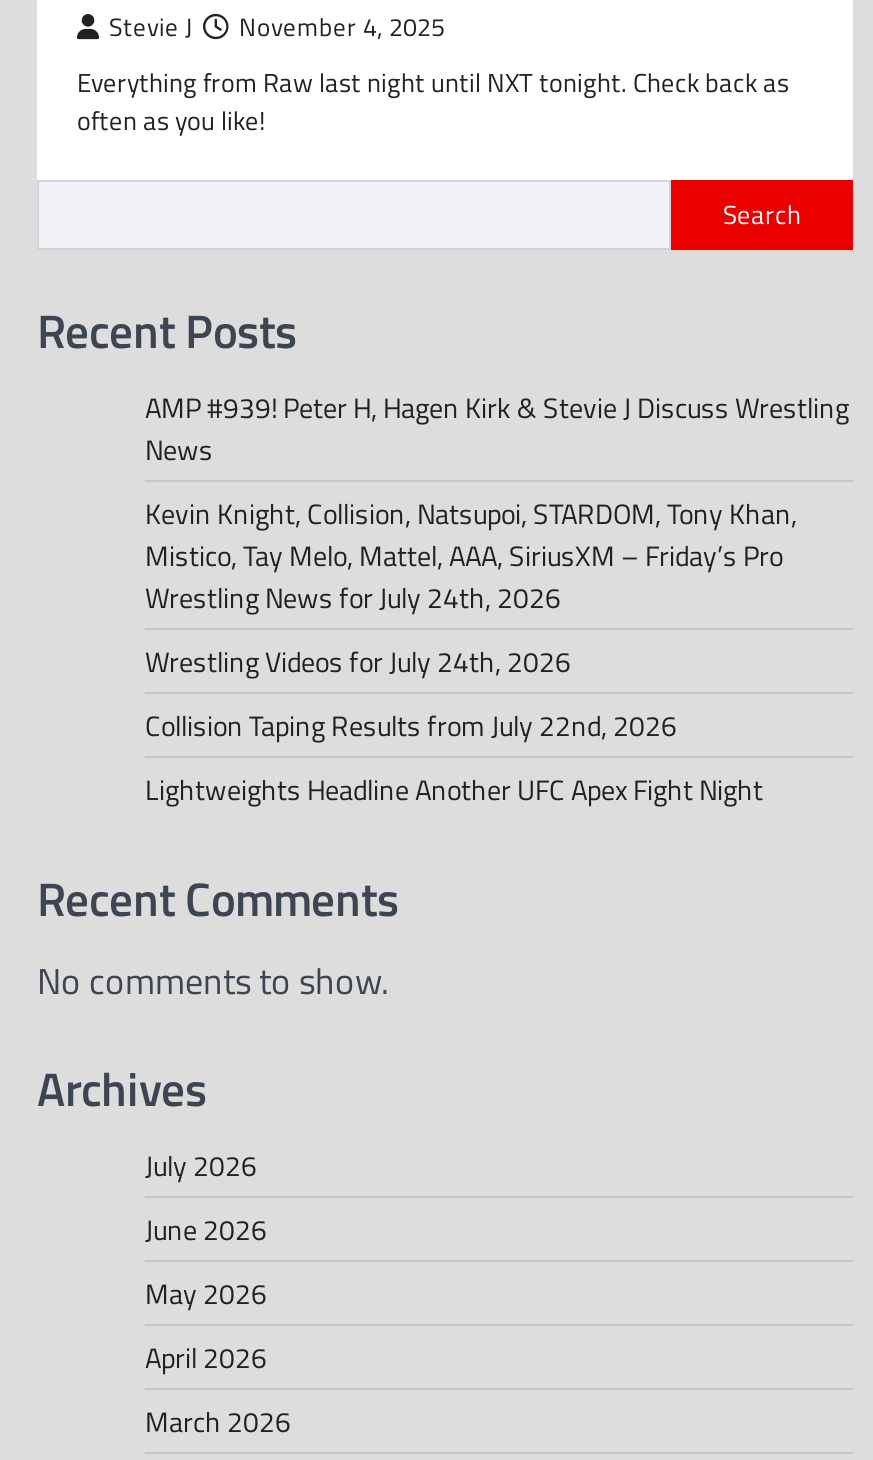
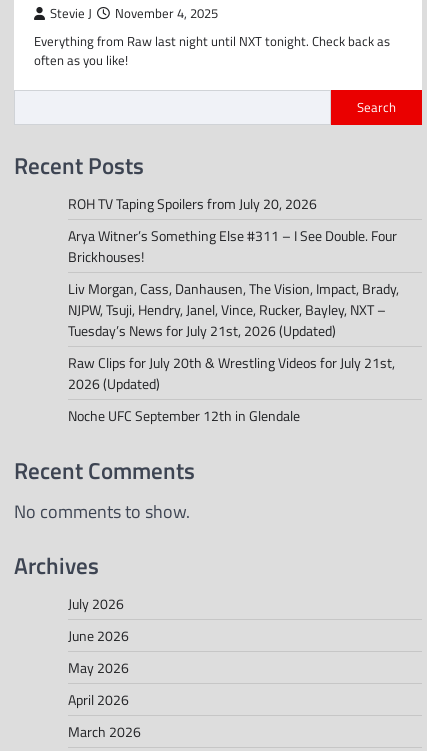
- AMP #939! Peter H, Hagen Kirk & Stevie J Discuss Wrestling
- News
+ ROH TV Taping Spoilers from July 20, 2026

- Kevin Knight, Collision, Natsupoi, STARDOM, Tony Khan,
- Mistico, Tay Melo, Mattel, AAA, SiriusXM – Friday’s Pro
- Wrestling News for July 24th, 2026
+ Arya Witner’s Something Else #311 – I See Double. Four
+ Brickhouses!

- Wrestling Videos for July 24th, 2026
+ Liv Morgan, Cass, Danhausen, The Vision, Impact, Brady,
+ NJPW, Tsuji, Hendry, Janel, Vince, Rucker, Bayley, NXT –
+ Tuesday’s News for July 21st, 2026 (Updated)

- Collision Taping Results from July 22nd, 2026
+ Raw Clips for July 20th & Wrestling Videos for July 21st,
+ 2026 (Updated)

- Lightweights Headline Another UFC Apex Fight Night
+ Noche UFC September 12th in Glendale
